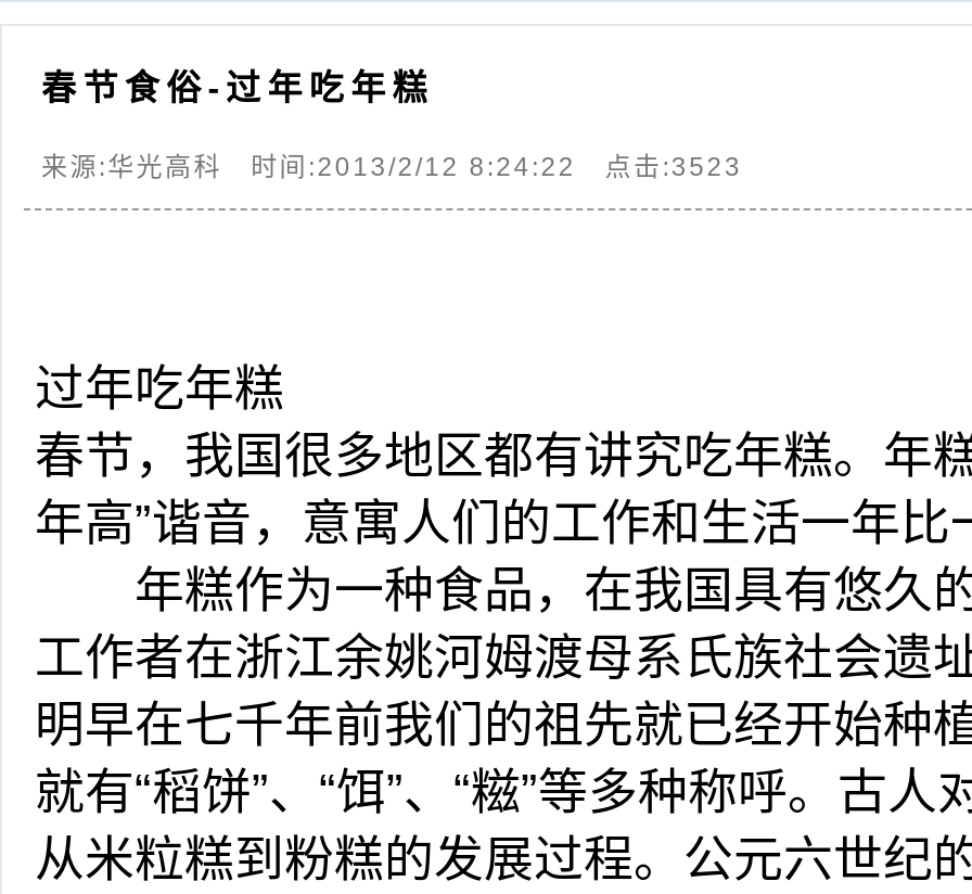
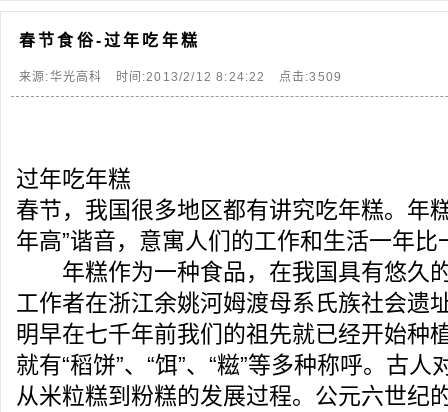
- 来源:华光高科 时间:2013/2/12 8:24:22 点击: 3523
+ 来源:华光高科 时间:2013/2/12 8:24:22 点击: 3509
